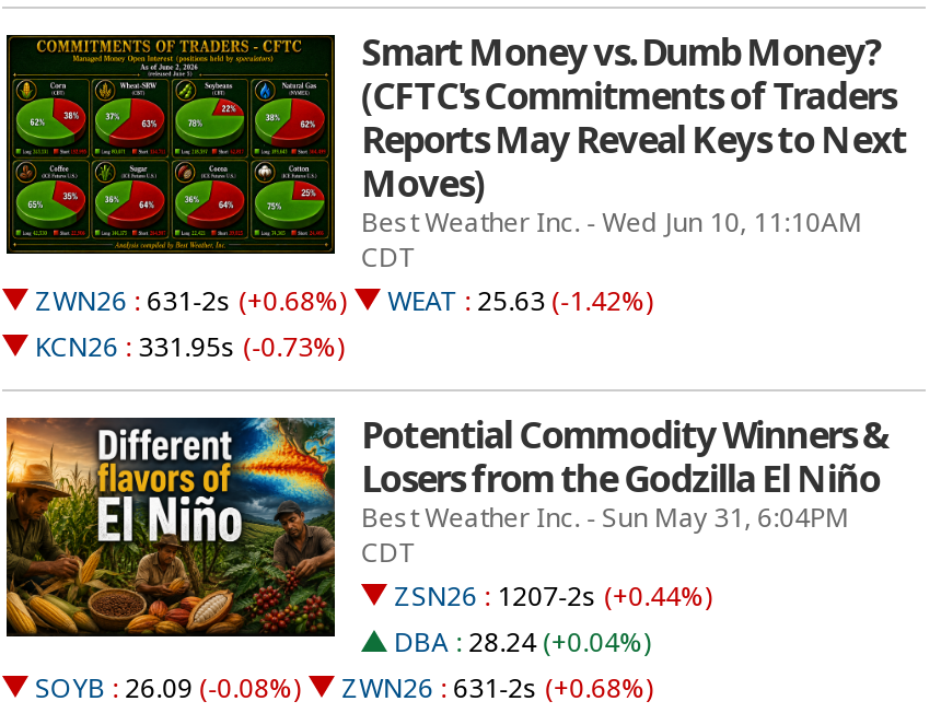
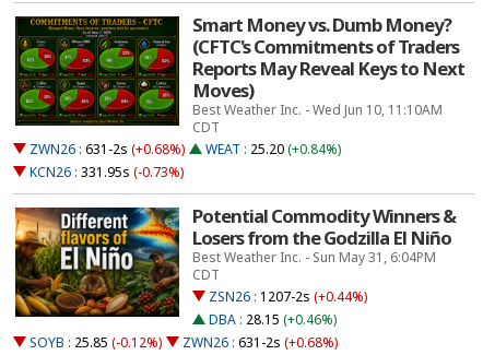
- ZWN26 : 631-2s (+0.68%) WEAT : 25.63 (-1.42%)
+ ZWN26 : 631-2s (+0.68%) WEAT : 25.20 (+0.84%)

- DBA : 28.24 (+0.04%)
+ DBA : 28.15 (+0.46%)

- SOYB : 26.09 (-0.08%) ZWN26 : 631-2s (+0.68%)
+ SOYB : 25.85 (-0.12%) ZWN26 : 631-2s (+0.68%)
